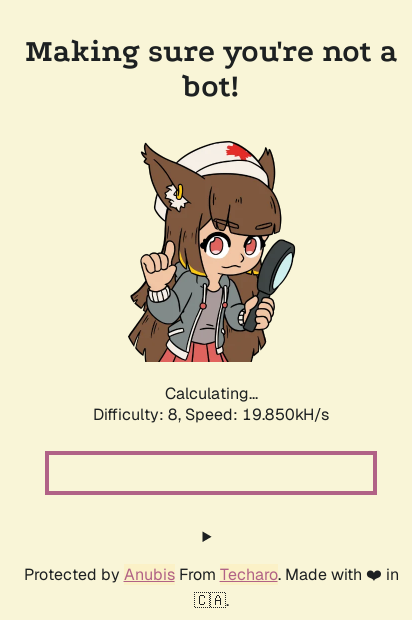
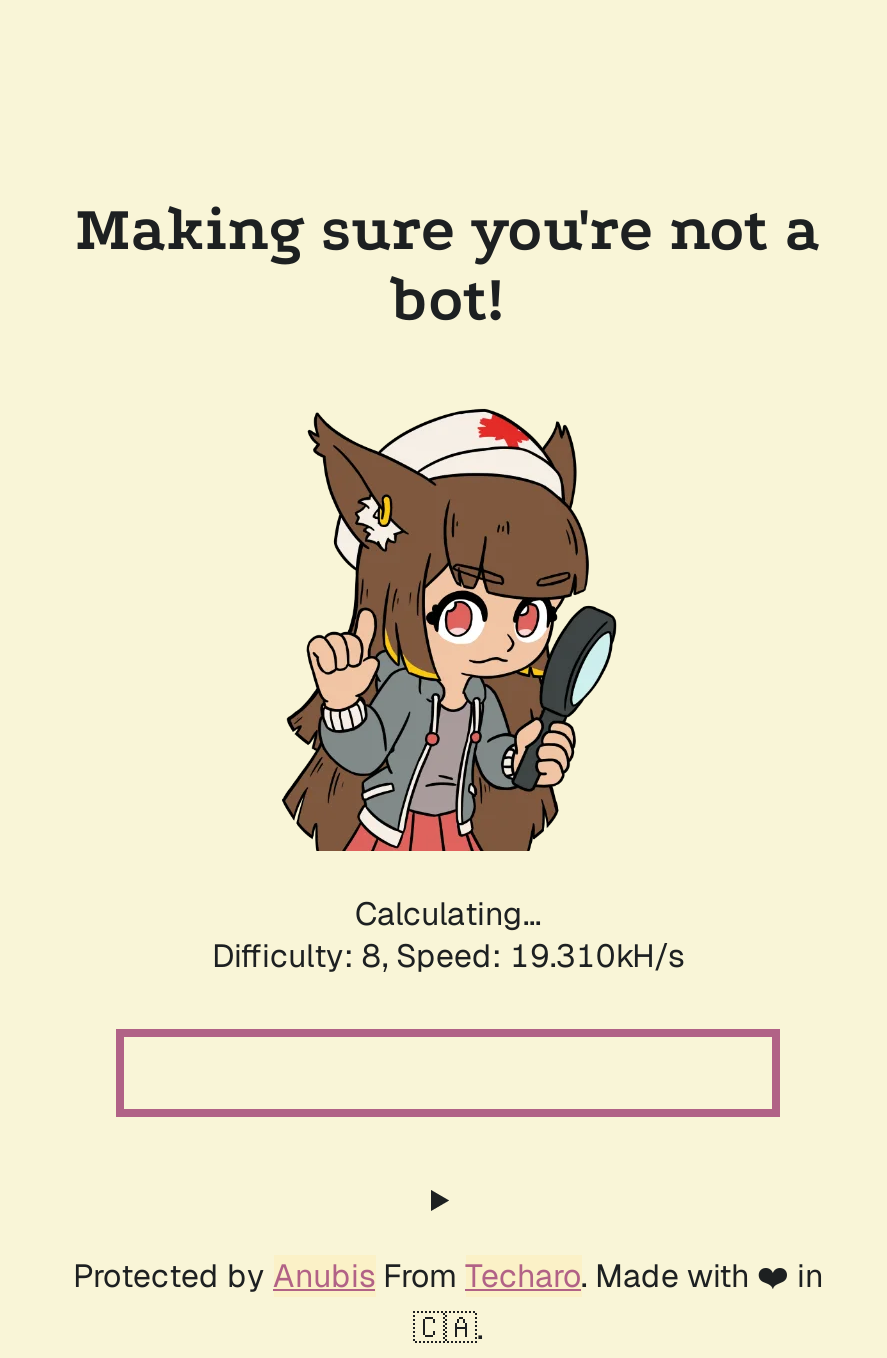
- Difficulty: 8, Speed: 19.850kH/s
+ Difficulty: 8, Speed: 19.310kH/s
